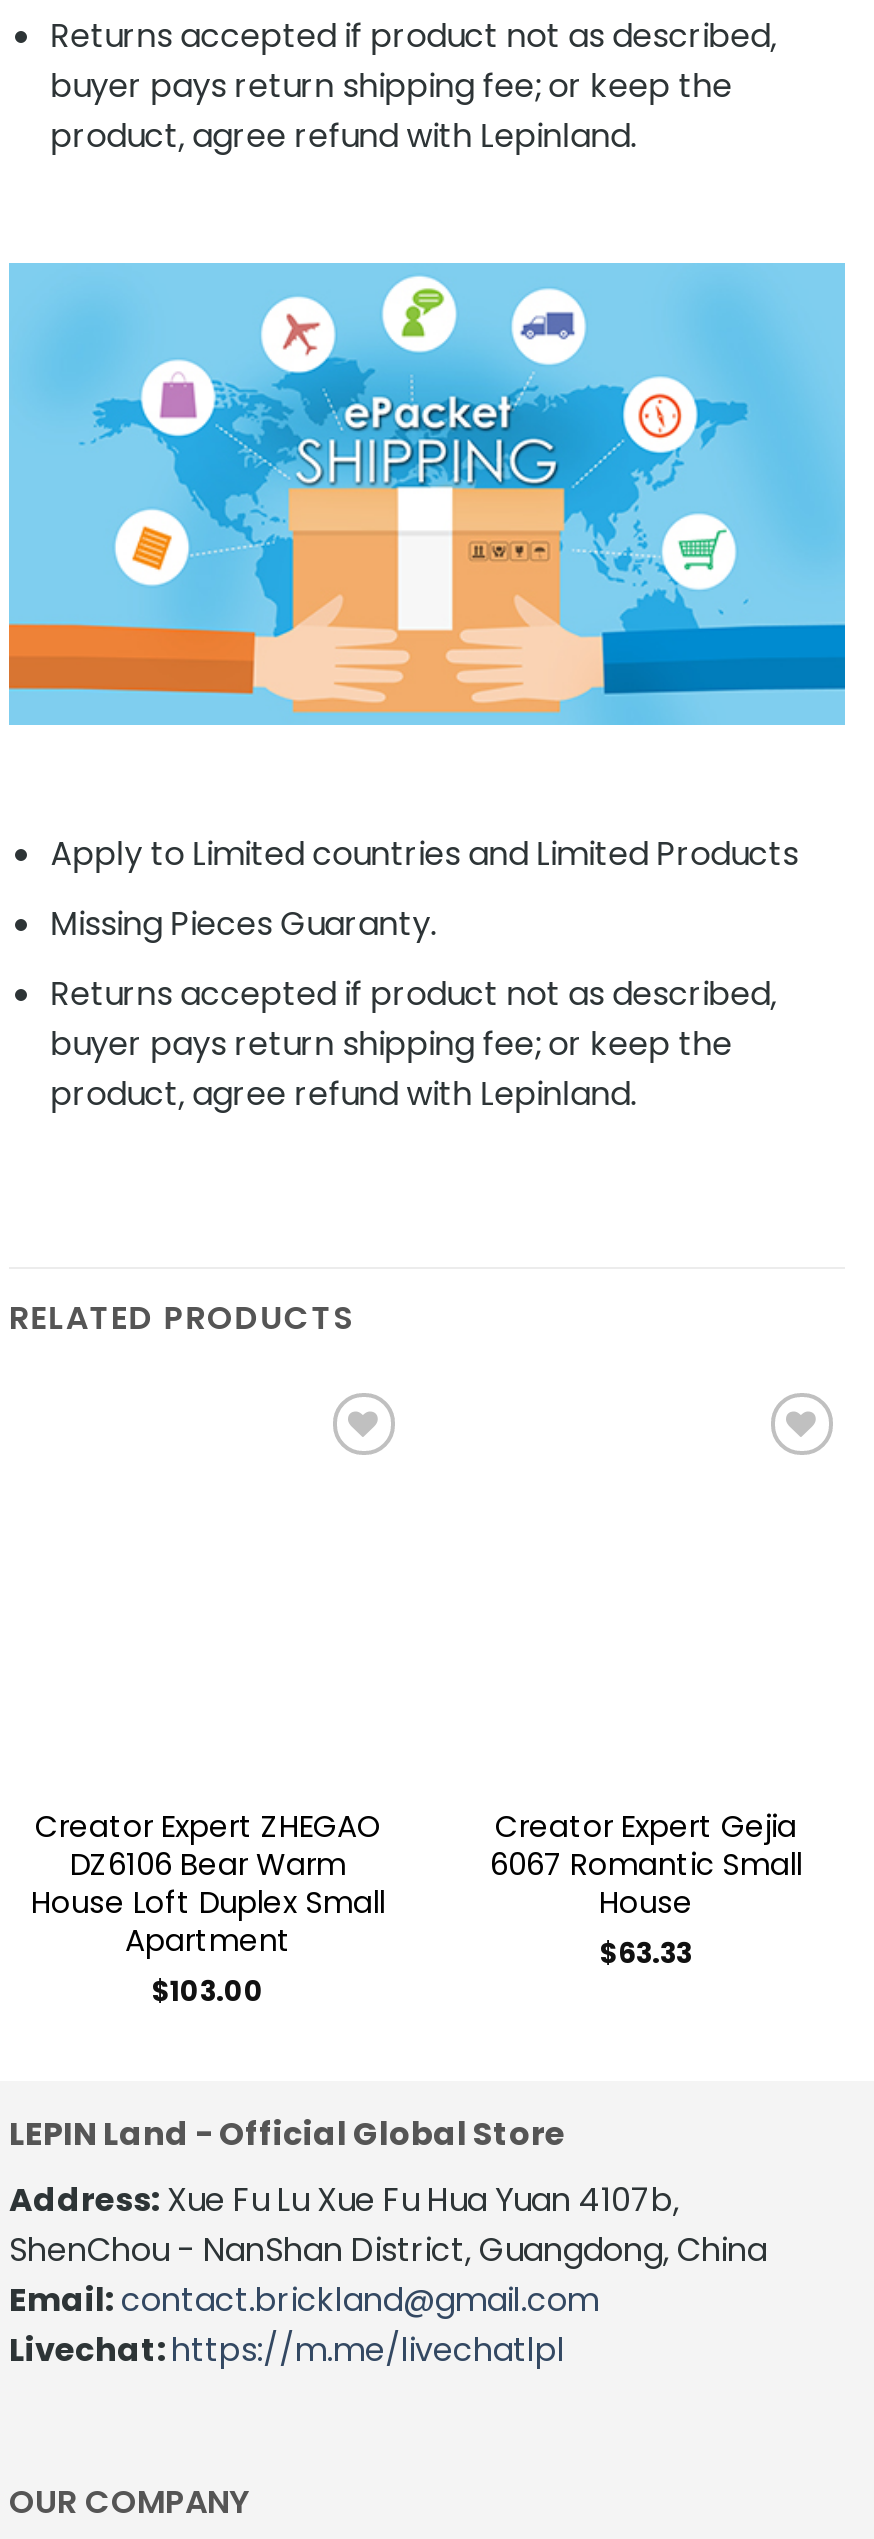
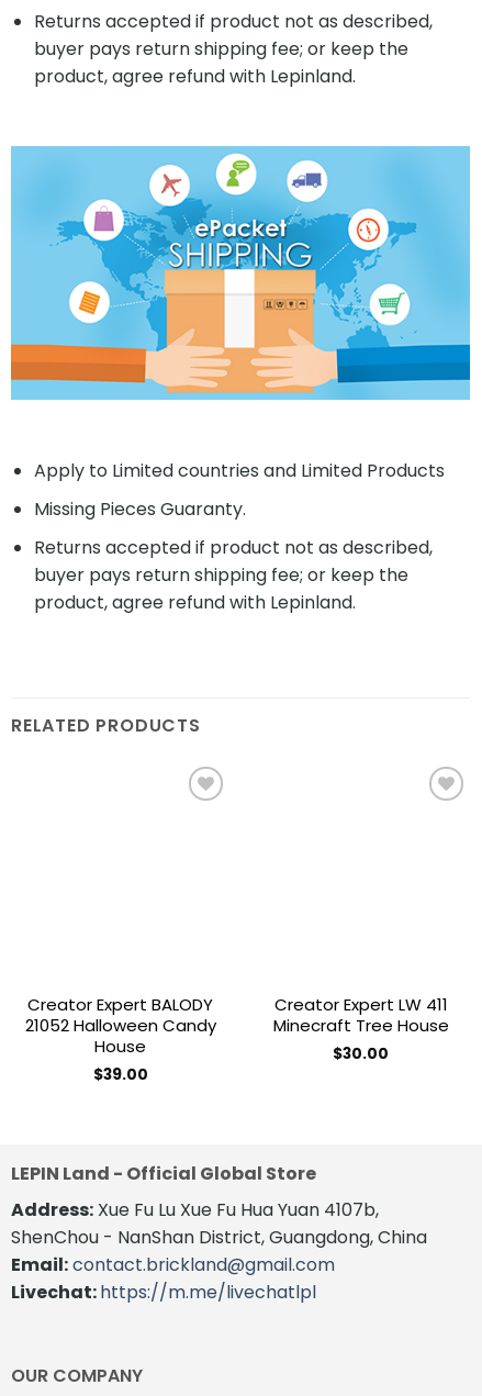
- Creator Expert ZHEGAO
- DZ6106 Bear Warm
- House Loft Duplex Small
- Apartment
- $103.00
+ Creator Expert BALODY
+ 21052 Halloween Candy
+ House
+ $39.00

- Creator Expert Gejia
- 6067 Romantic Small
- House
- $63.33
+ Creator Expert LW 411
+ Minecraft Tree House
+ $30.00
